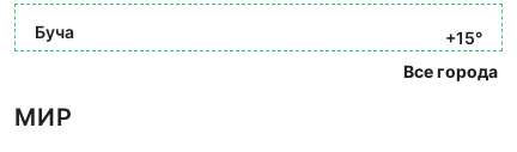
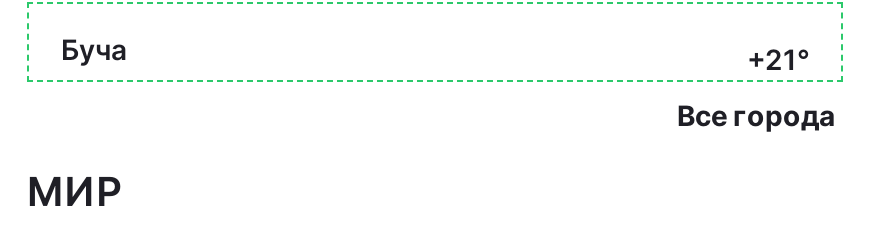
- +15°
+ +21°
